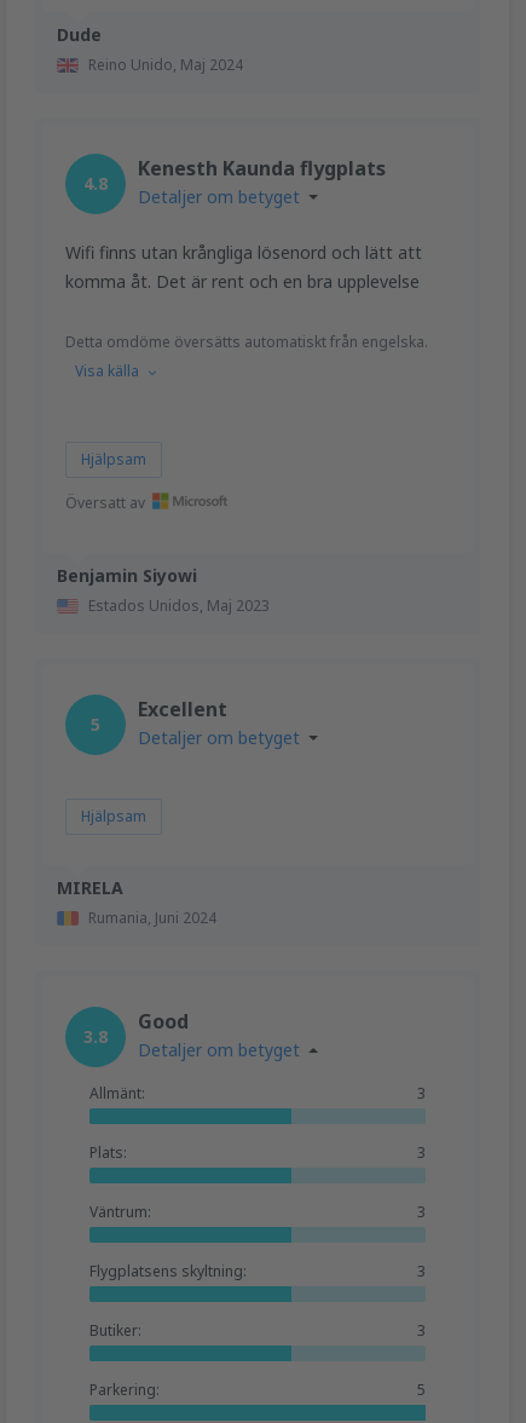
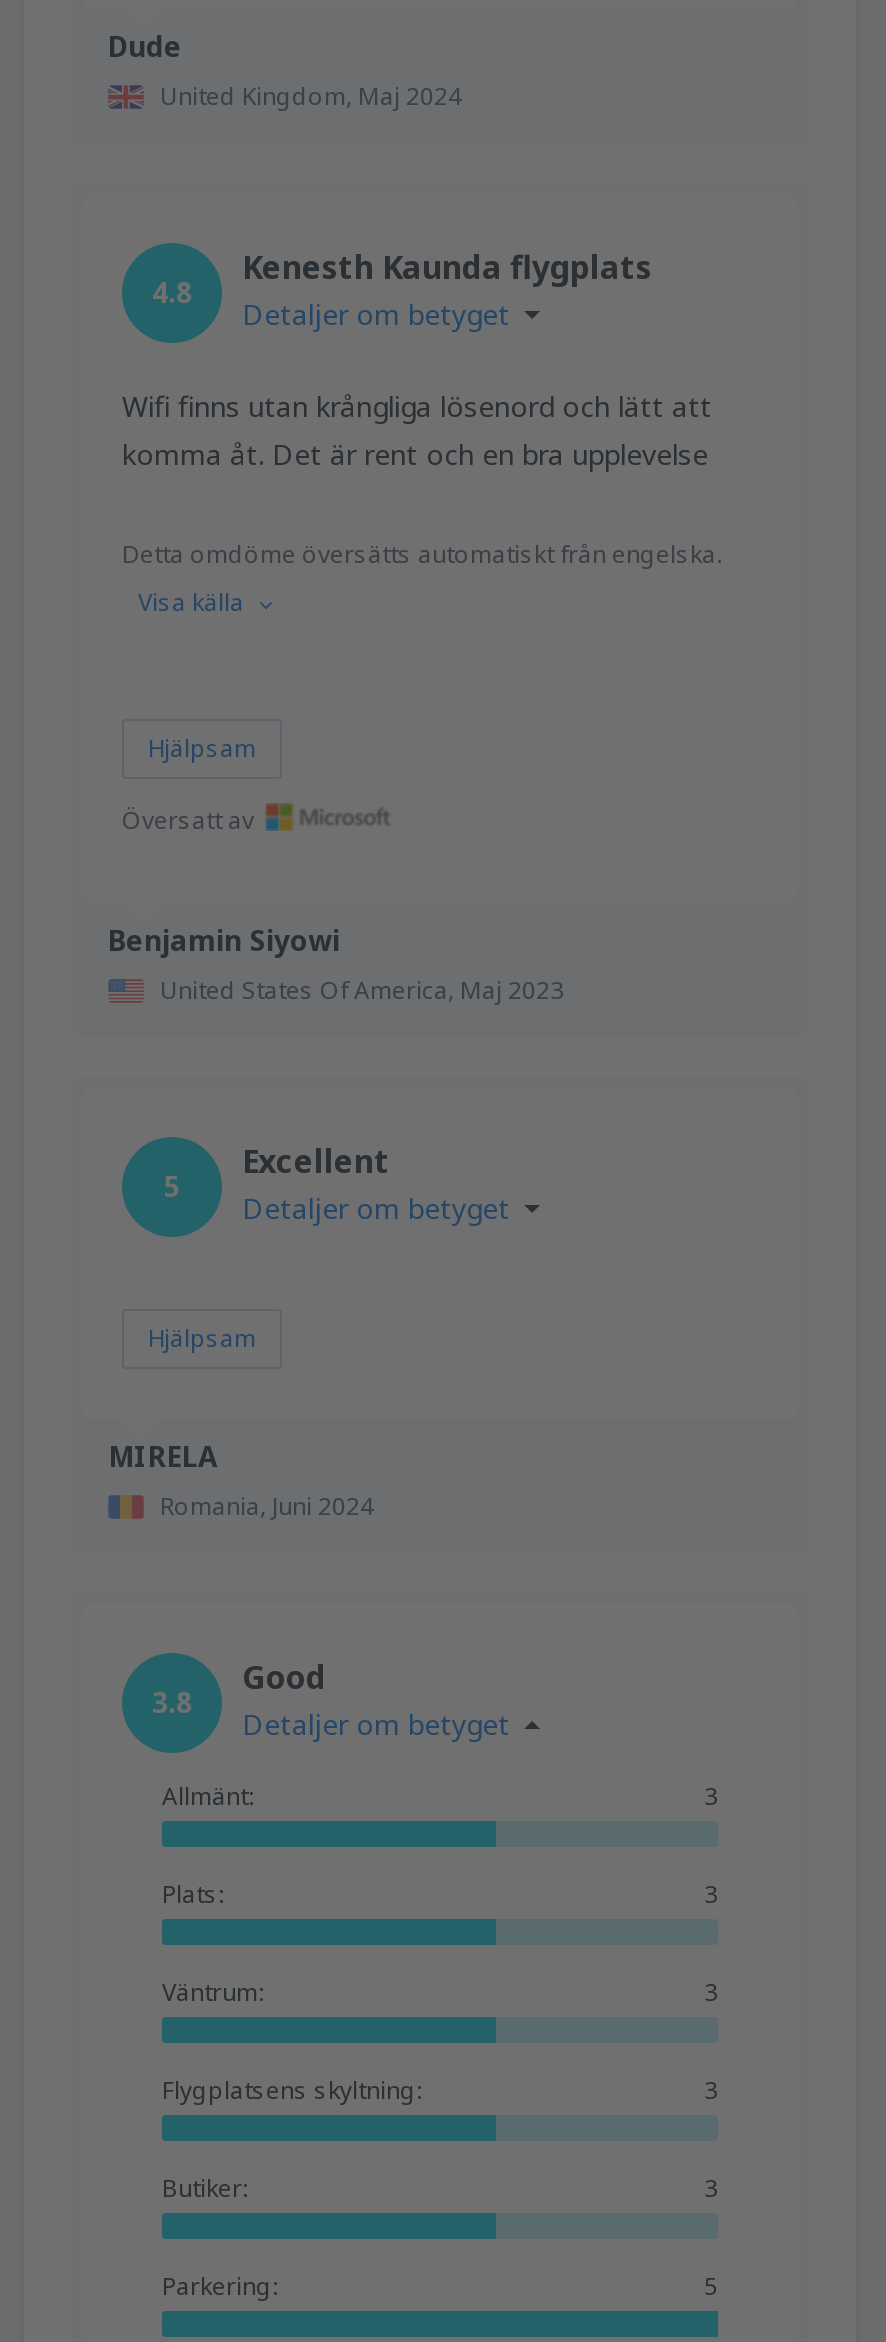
- Reino Unido, Maj 2024
+ United Kingdom, Maj 2024

- Estados Unidos, Maj 2023
+ United States Of America, Maj 2023

- Rumania, Juni 2024
+ Romania, Juni 2024
